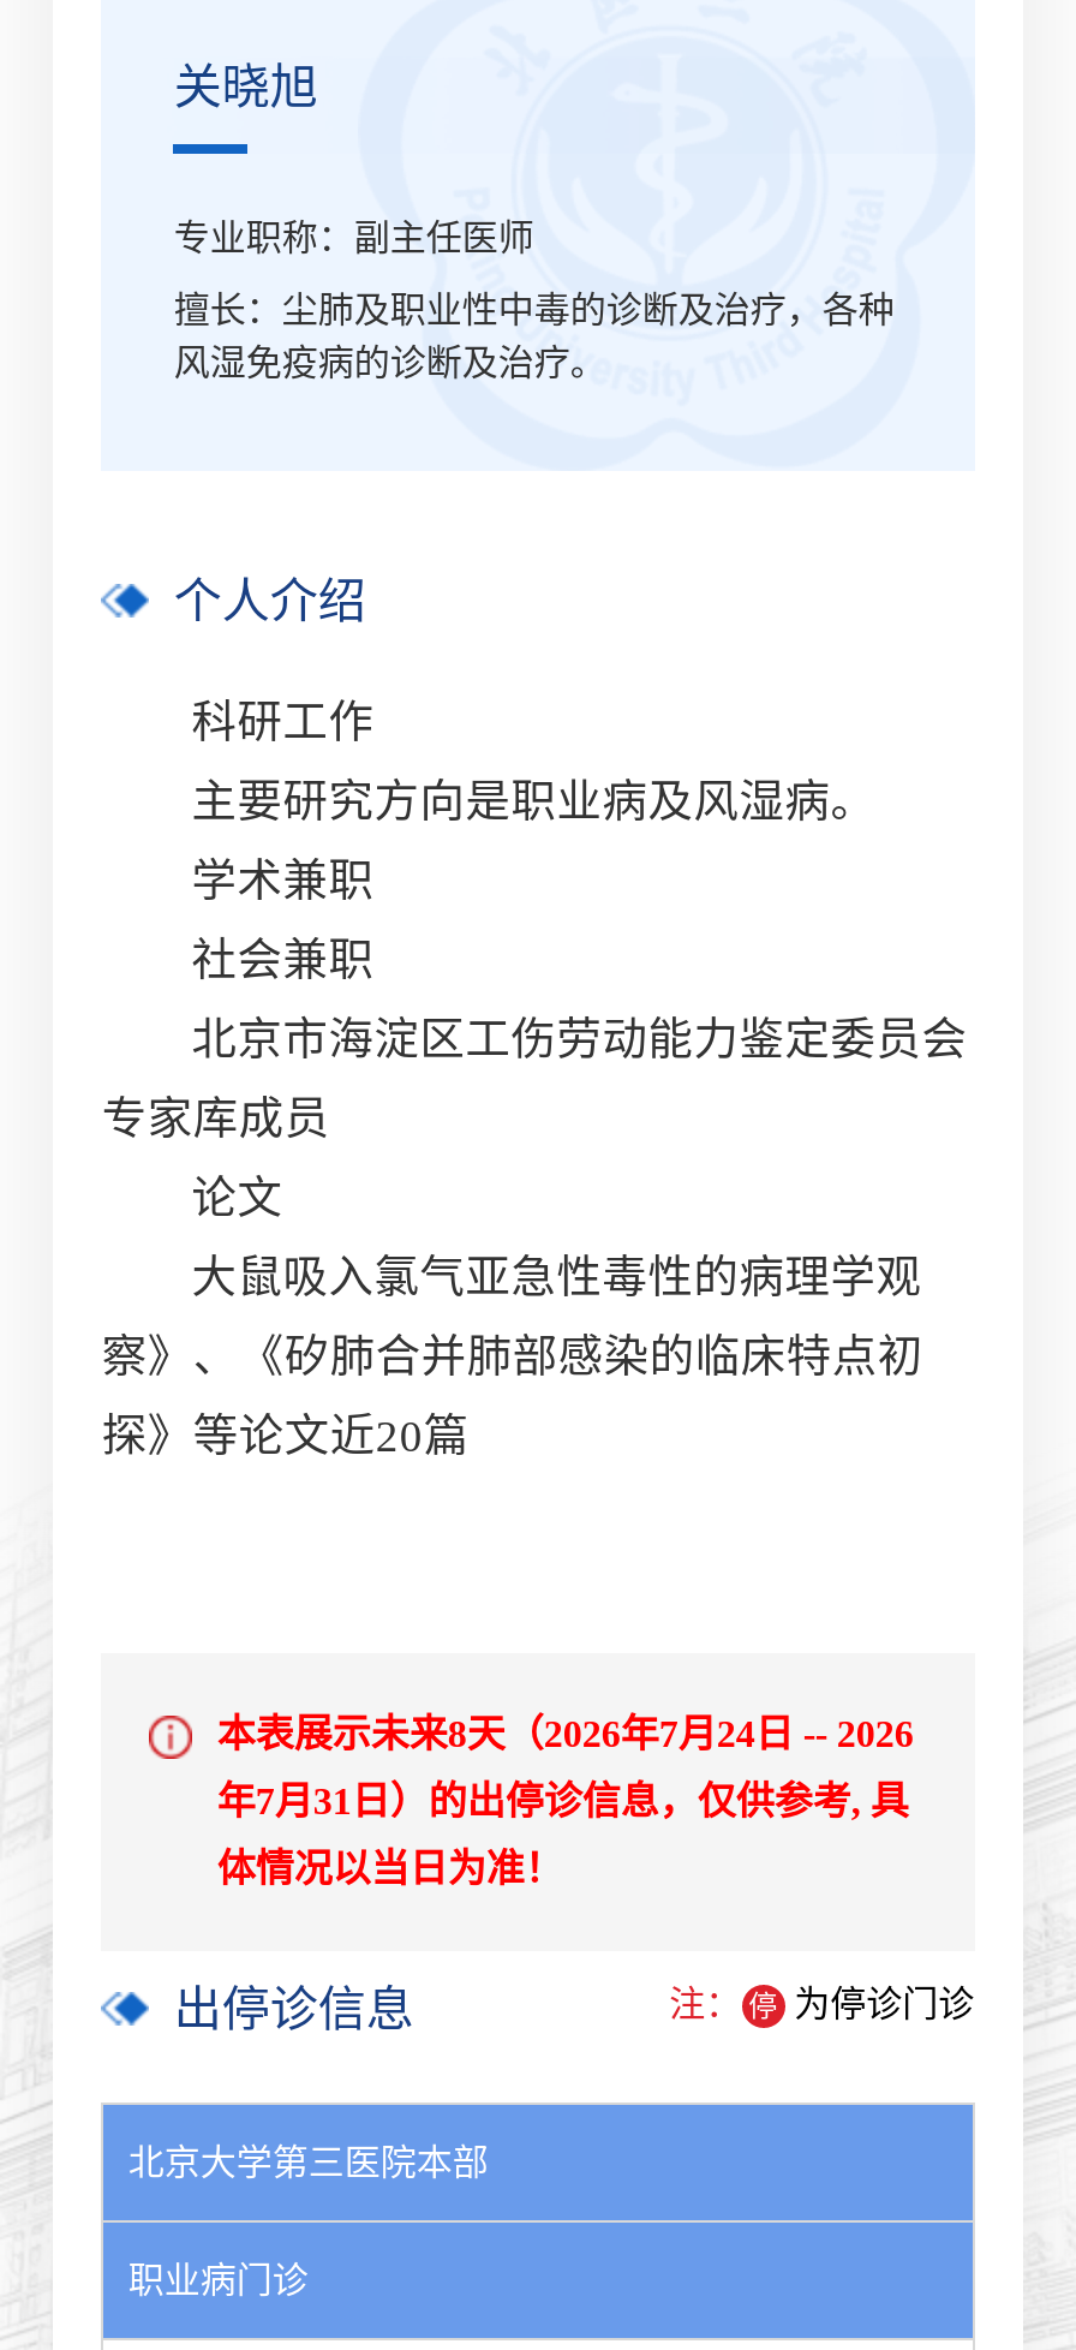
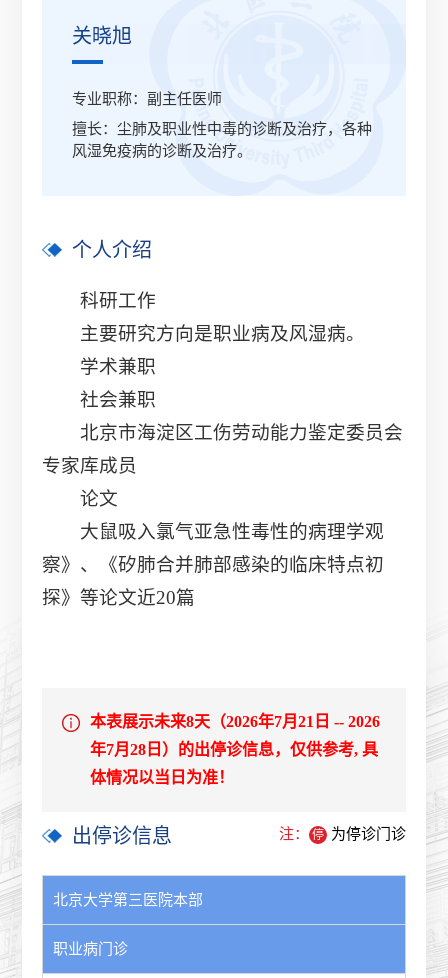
- 本表展示未来8天（2026年7月24日 -- 2026
+ 本表展示未来8天（2026年7月21日 -- 2026

- 年7月31日）的出停诊信息，仅供参考, 具
+ 年7月28日）的出停诊信息，仅供参考, 具
